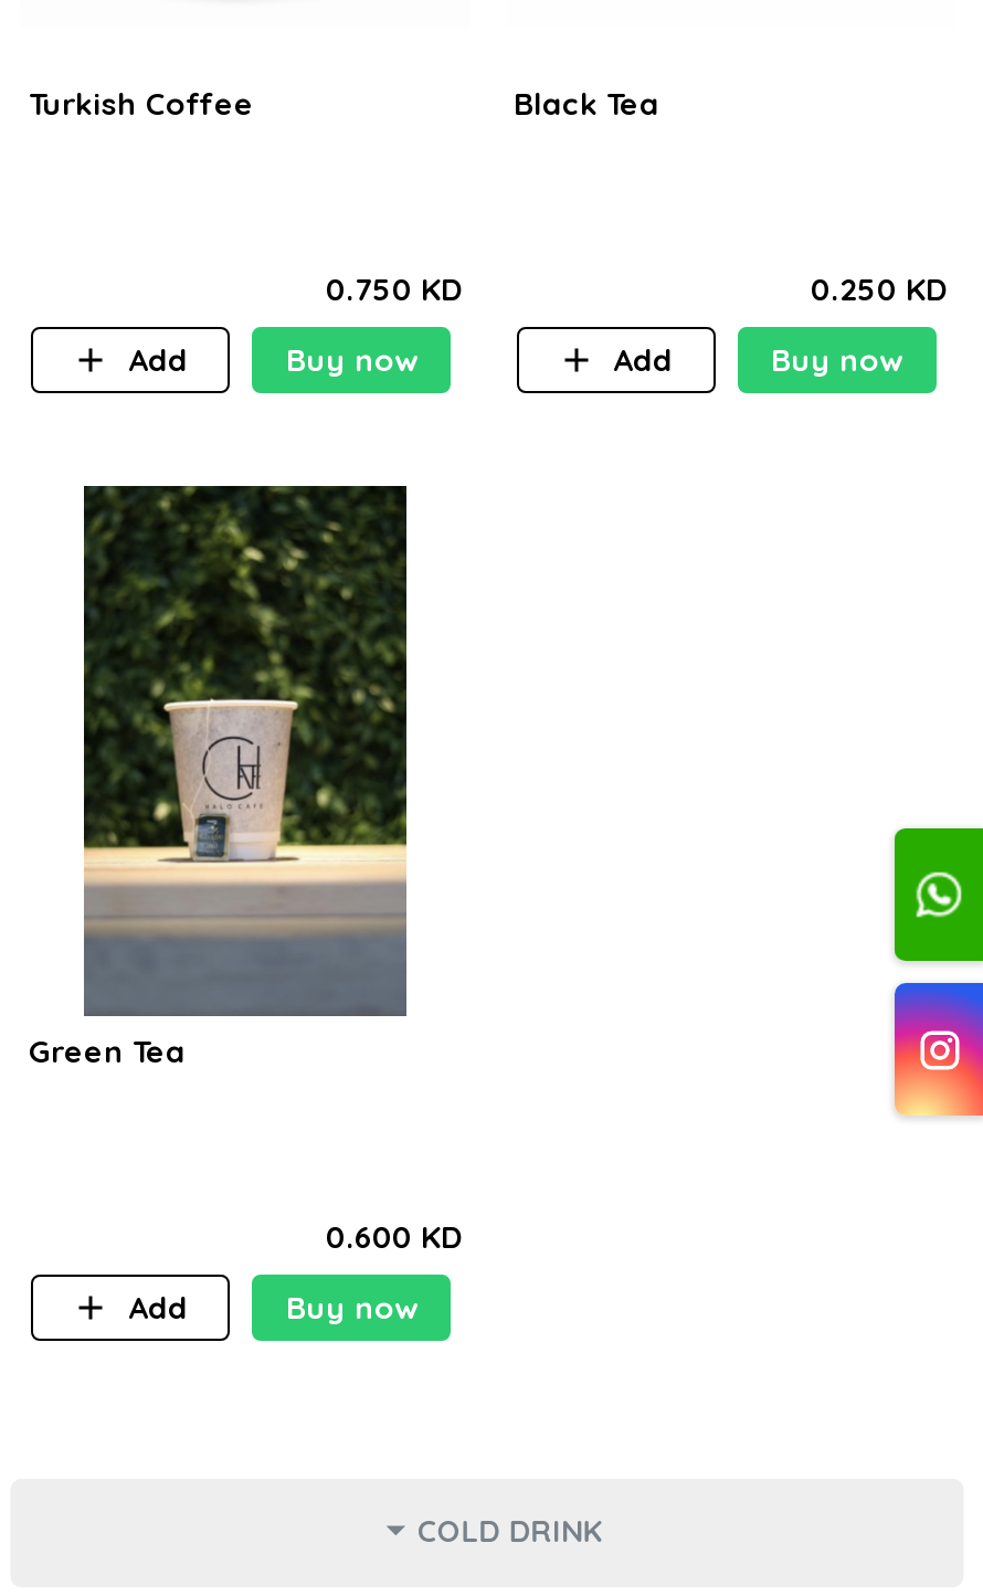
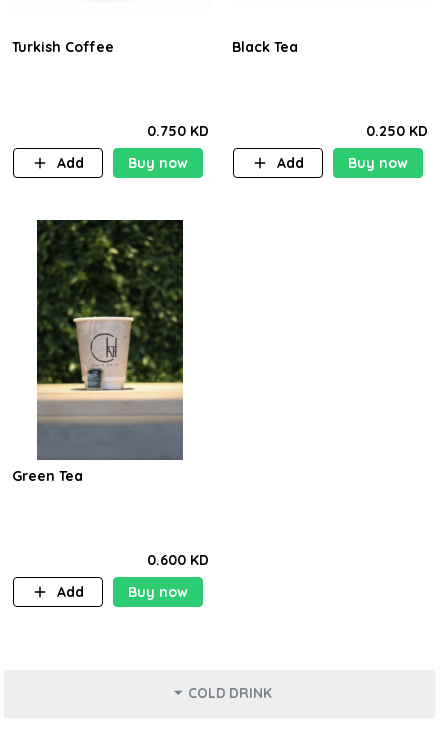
- [image]

- [image]
